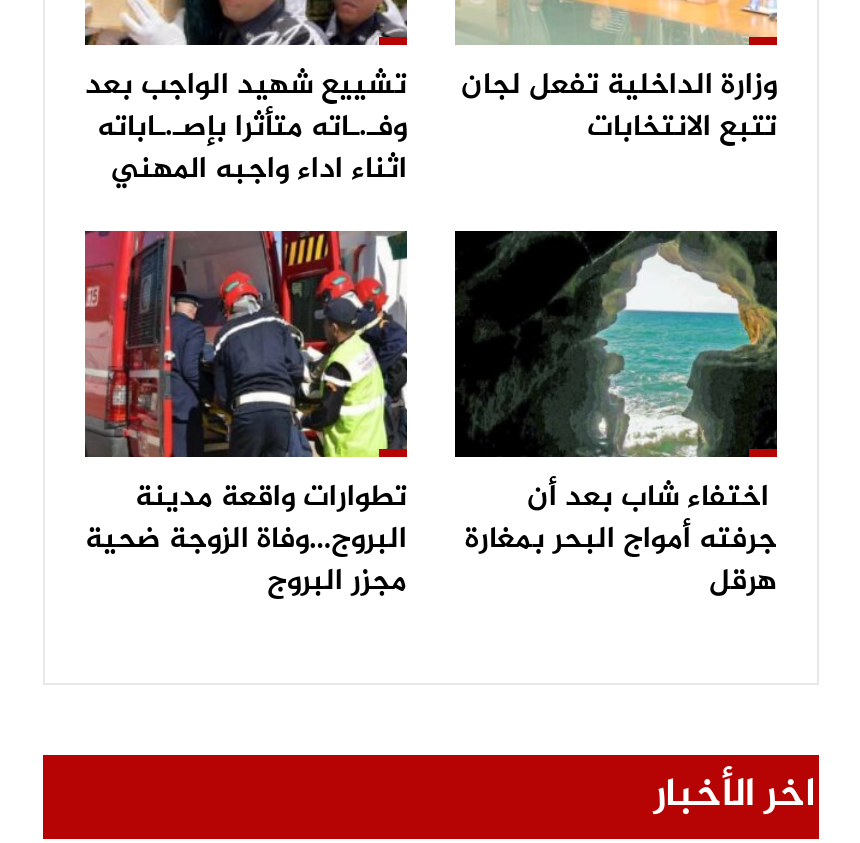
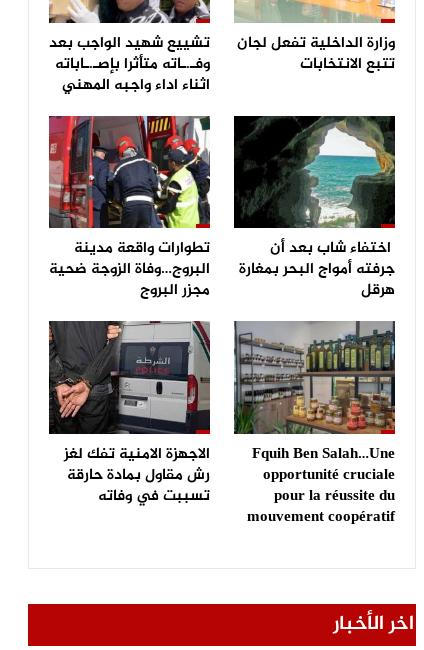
+ [image]
+ الاجهزة الامنية تفك لغز
+ رش مقاول بمادة حارقة
+ تسببت في وفاته

+ [image]
+ Fquih Ben Salah…Une
+ opportunité cruciale
+ pour la réussite du
+ mouvement coopératif
